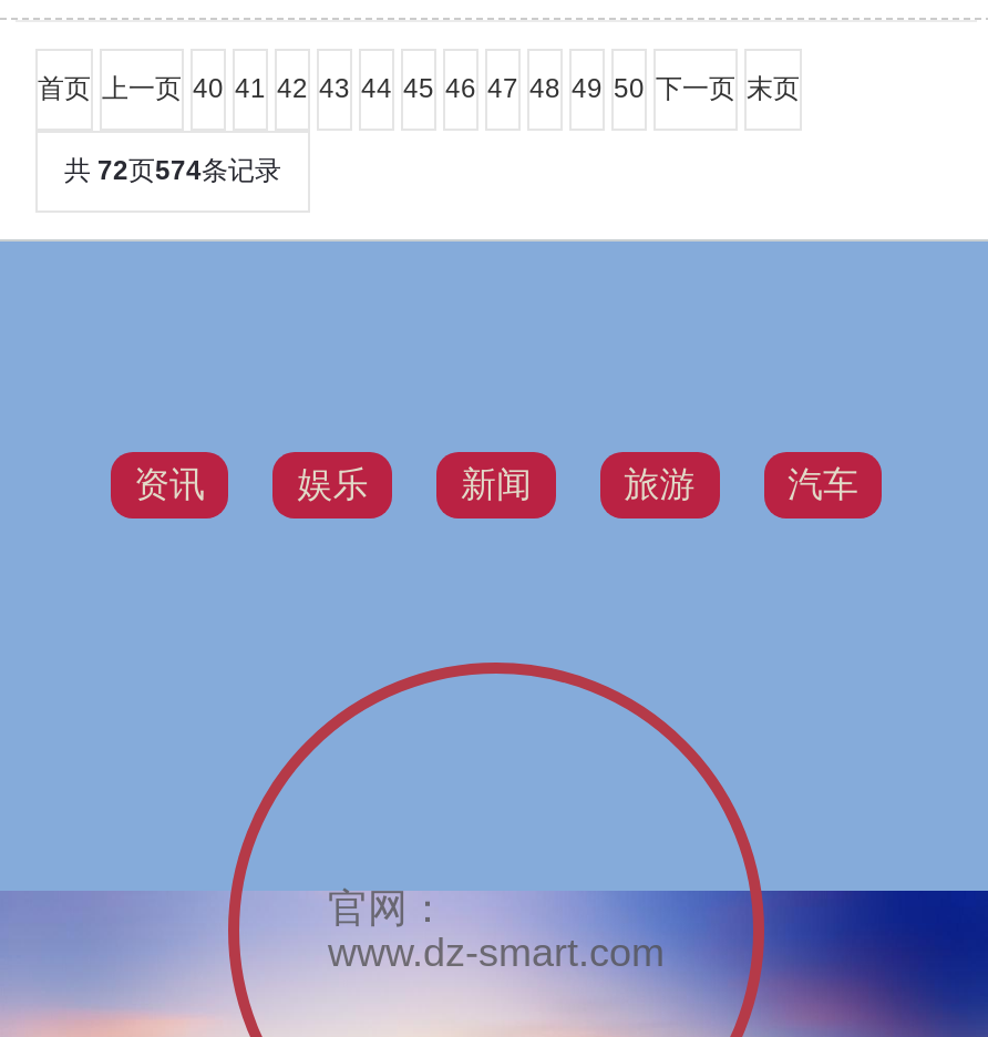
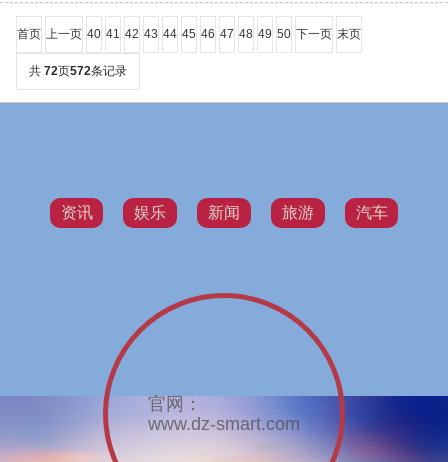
- 共72页574条记录
+ 共72页572条记录
